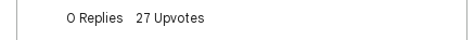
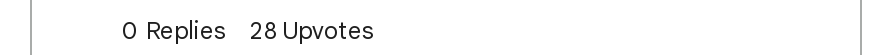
- 27 Upvotes
+ 28 Upvotes
